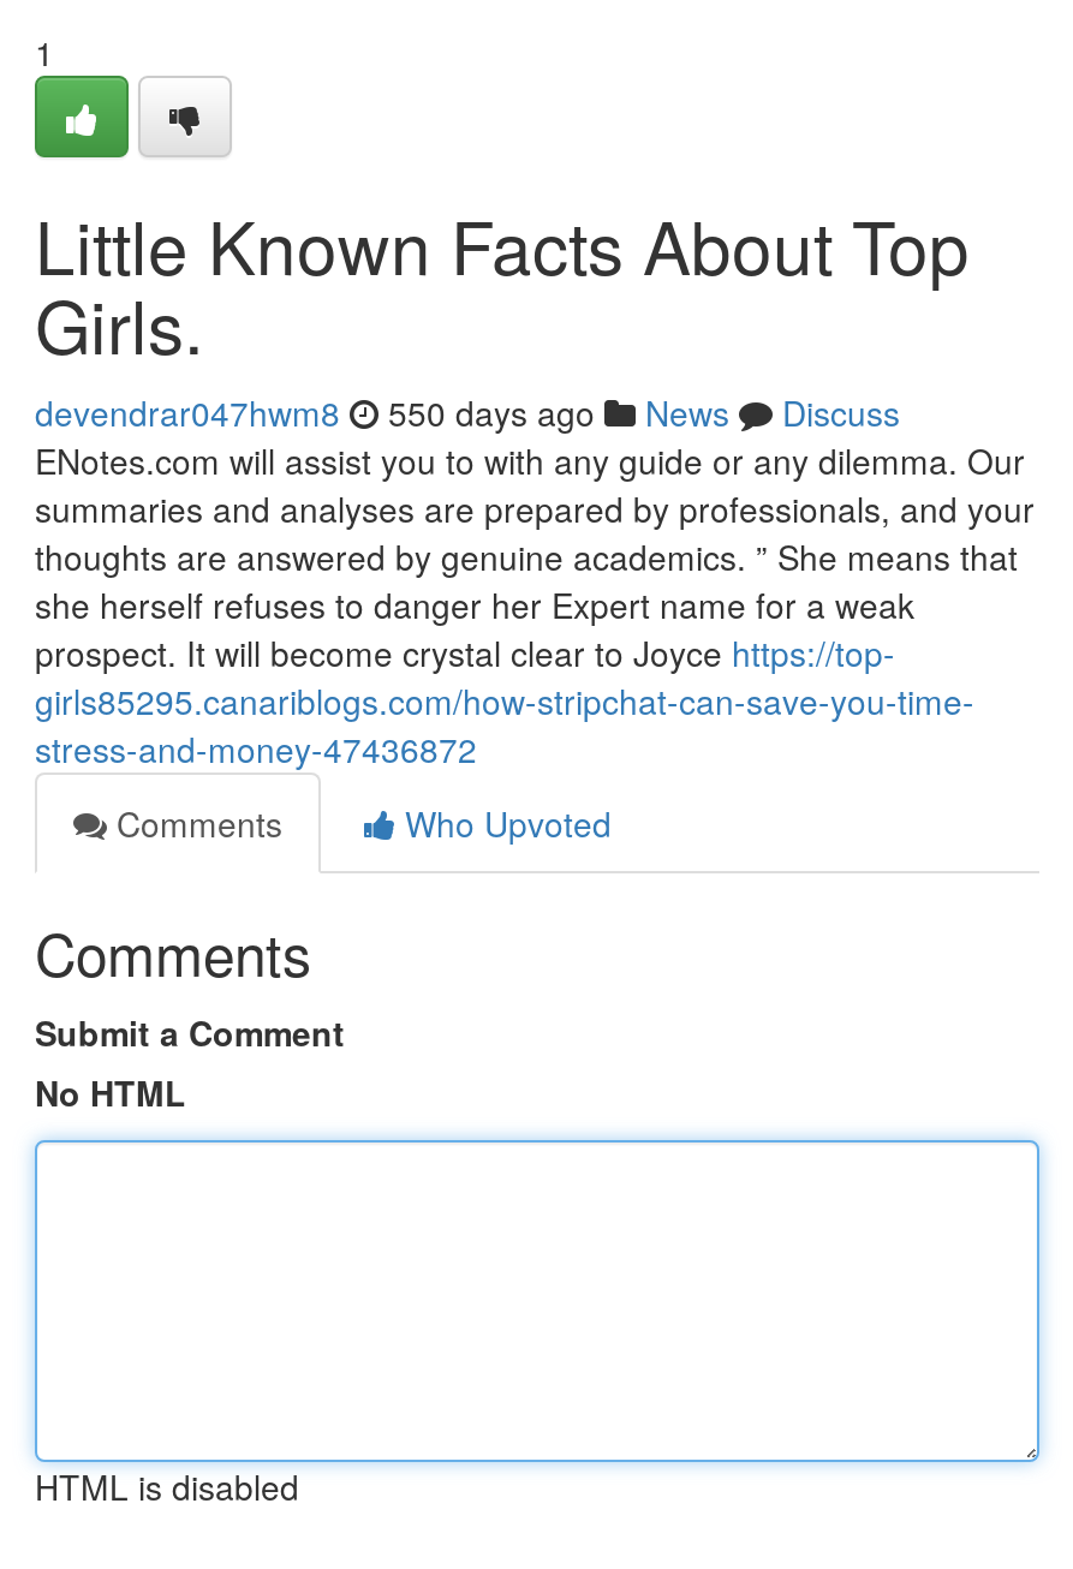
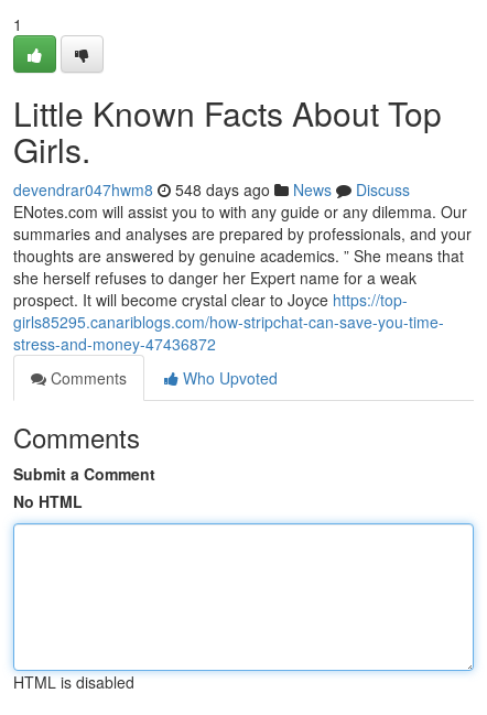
- devendrar047hwm8 550 days ago News Discuss
+ devendrar047hwm8 548 days ago News Discuss
